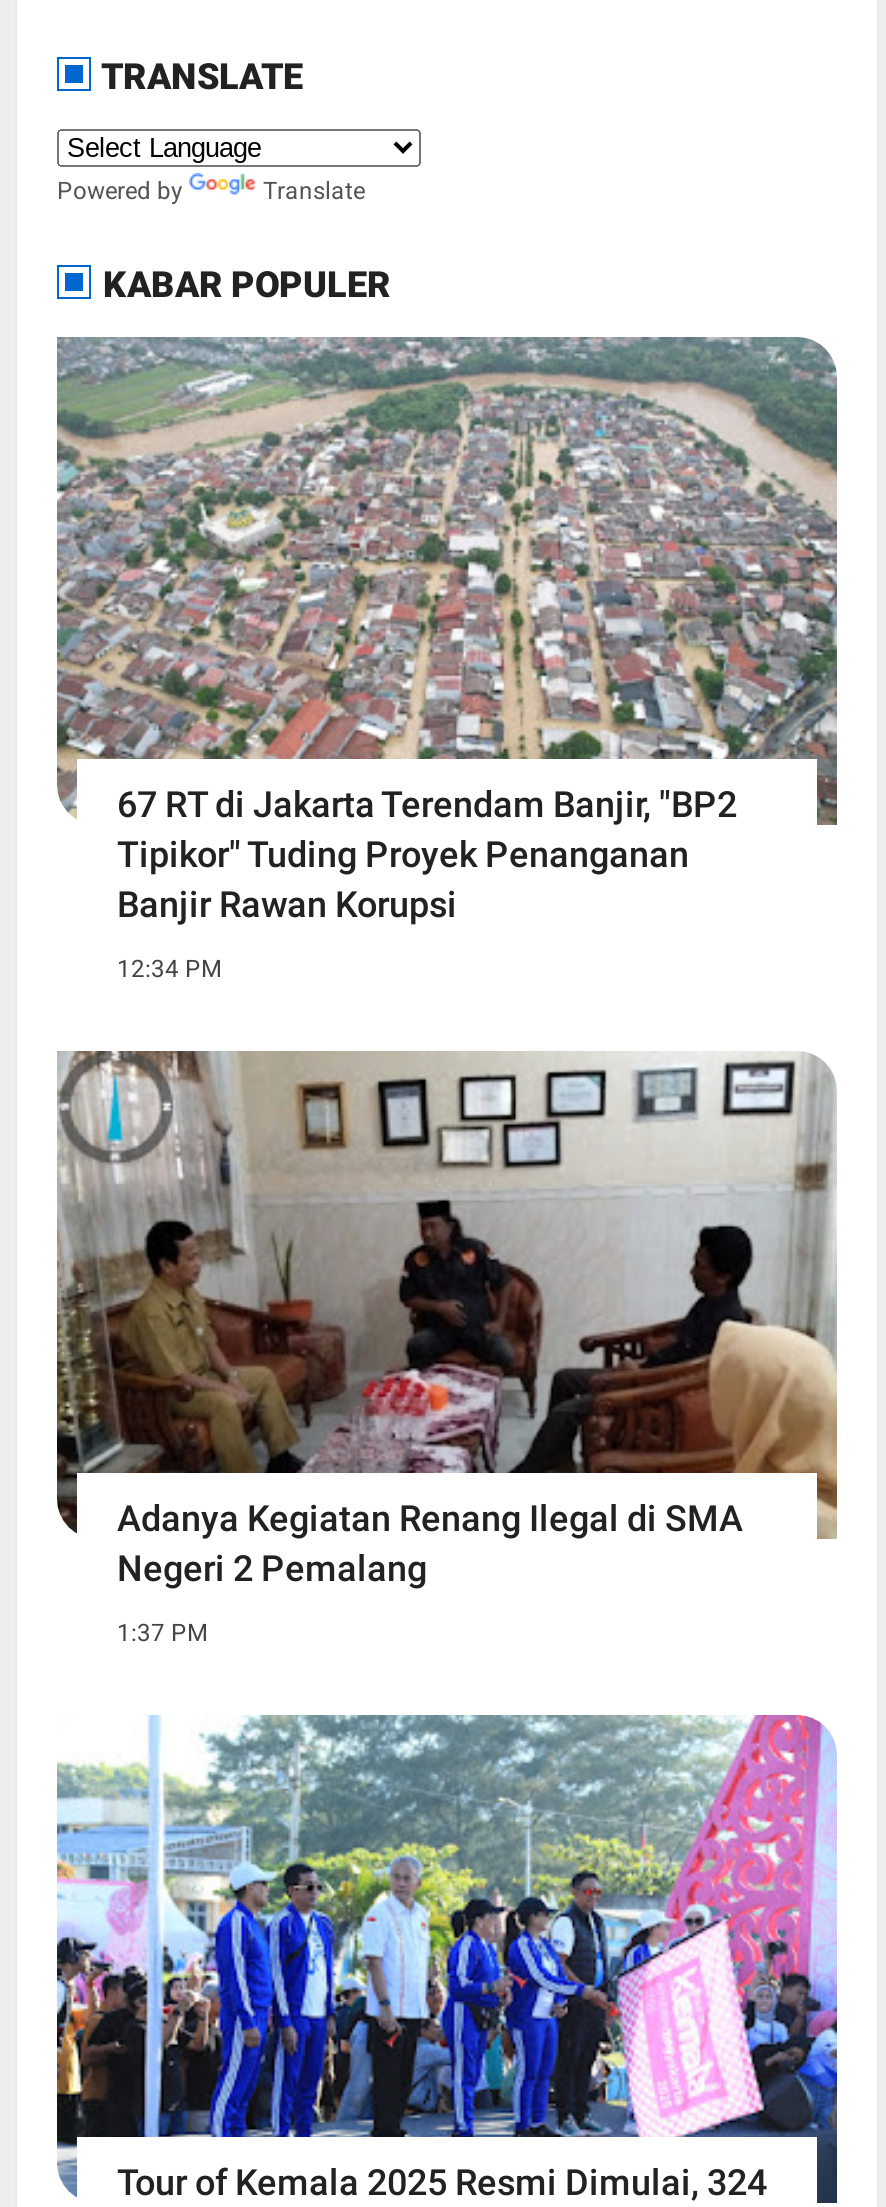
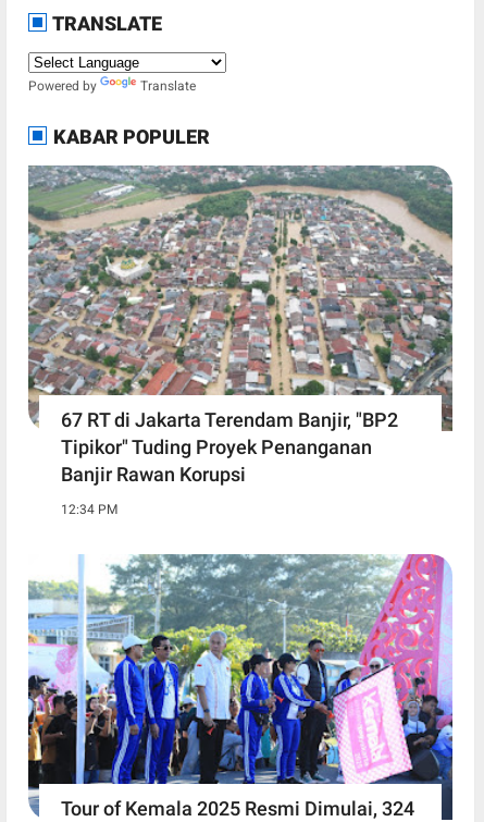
- [image]
- Adanya Kegiatan Renang Ilegal di SMA
- Negeri 2 Pemalang
- 1:37 PM
